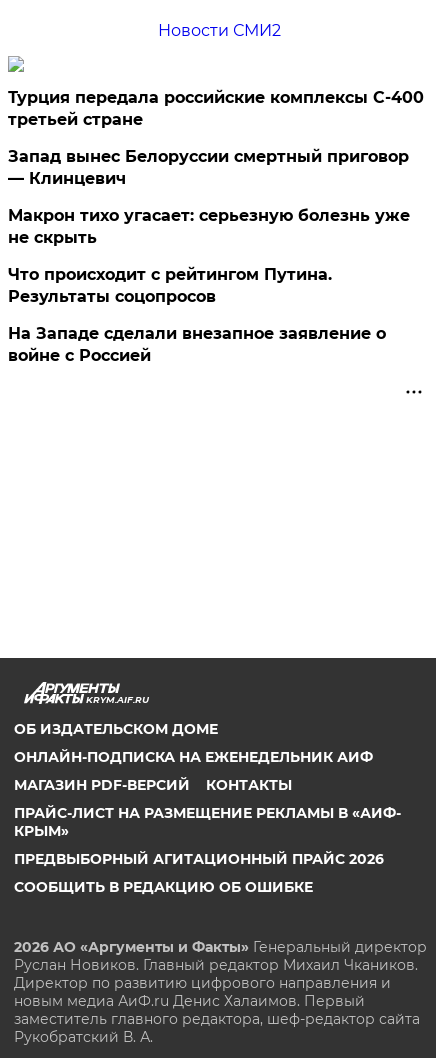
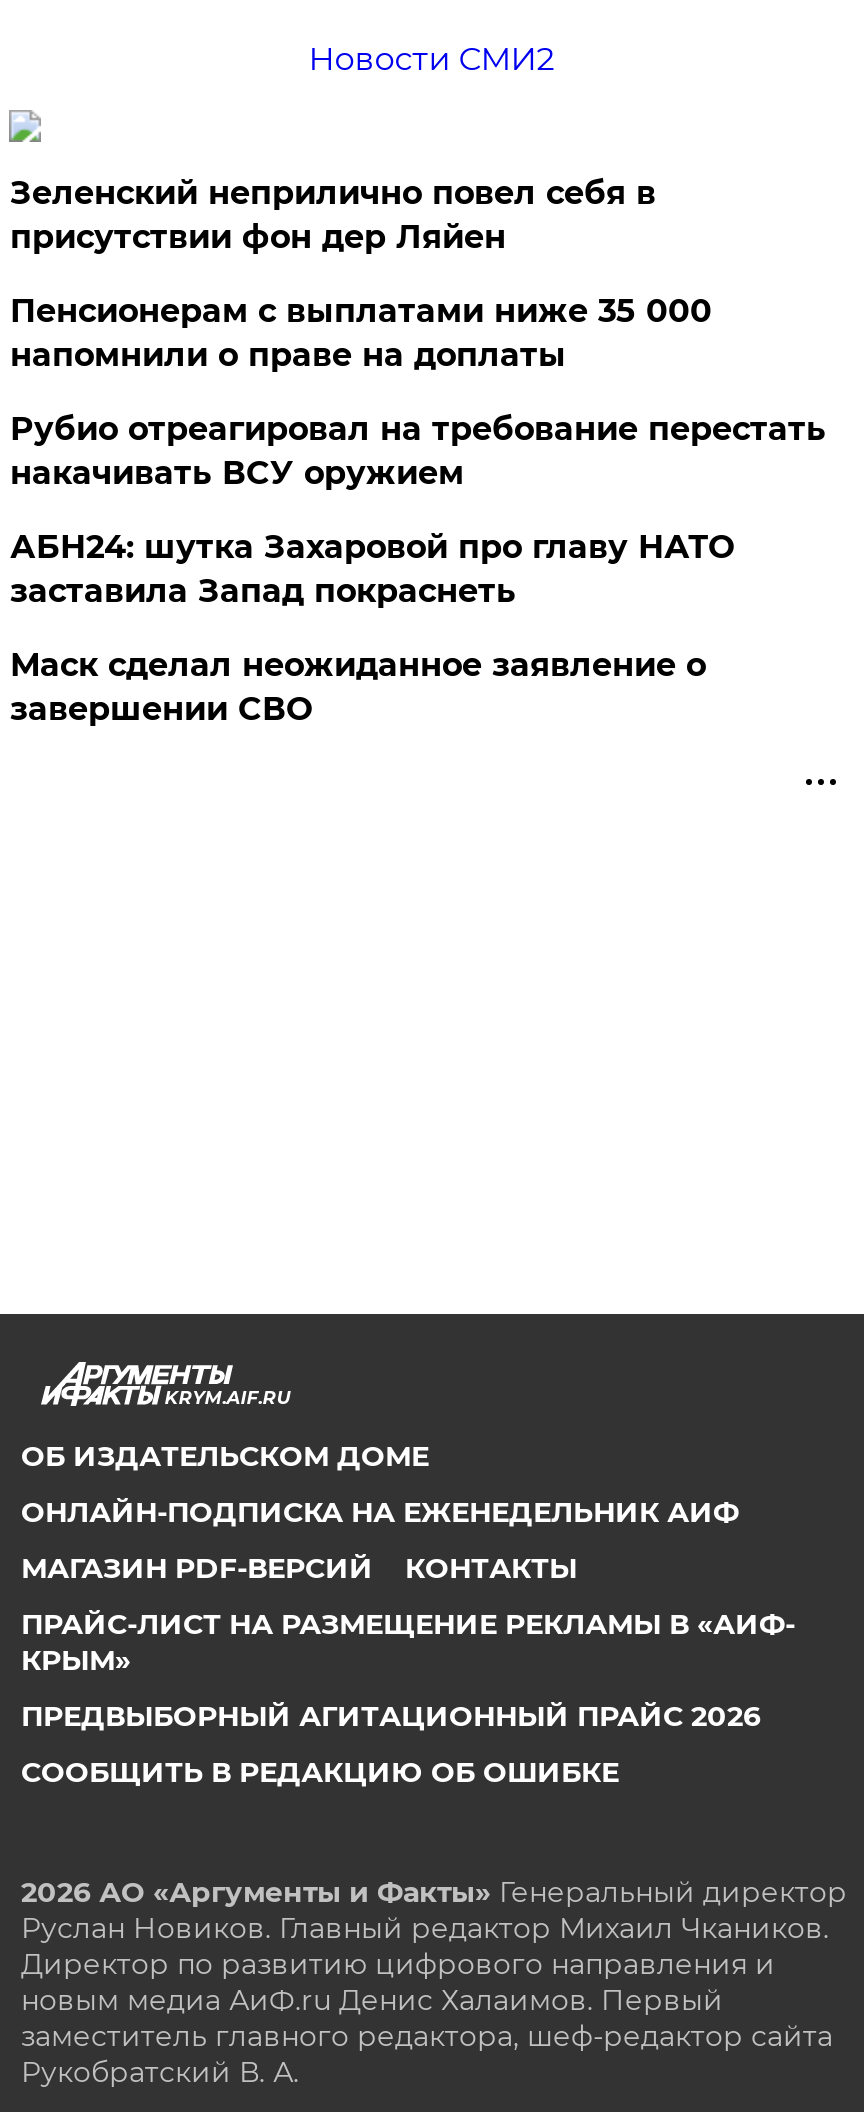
- Турция передала российские комплексы С-400
- третьей стране
+ Зеленский неприлично повел cебя в
+ присутствии фон дер Ляйен

- Запад вынес Белоруссии смертный приговор
- — Клинцевич
+ Пенсионерам с выплатами ниже 35 000
+ напомнили о праве на доплаты

- Макрон тихо угасает: серьезную болезнь уже
- не скрыть
+ Рубио отреагировал на требование перестать
+ накачивать ВСУ оружием

- Что происходит с рейтингом Путина.
- Результаты соцопросов
+ АБН24: шутка Захаровой про главу НАТО
+ заставила Запад покраснеть

- На Западе сделали внезапное заявление о
- войне с Россией
+ Маск сделал неожиданное заявление о
+ завершении СВО
